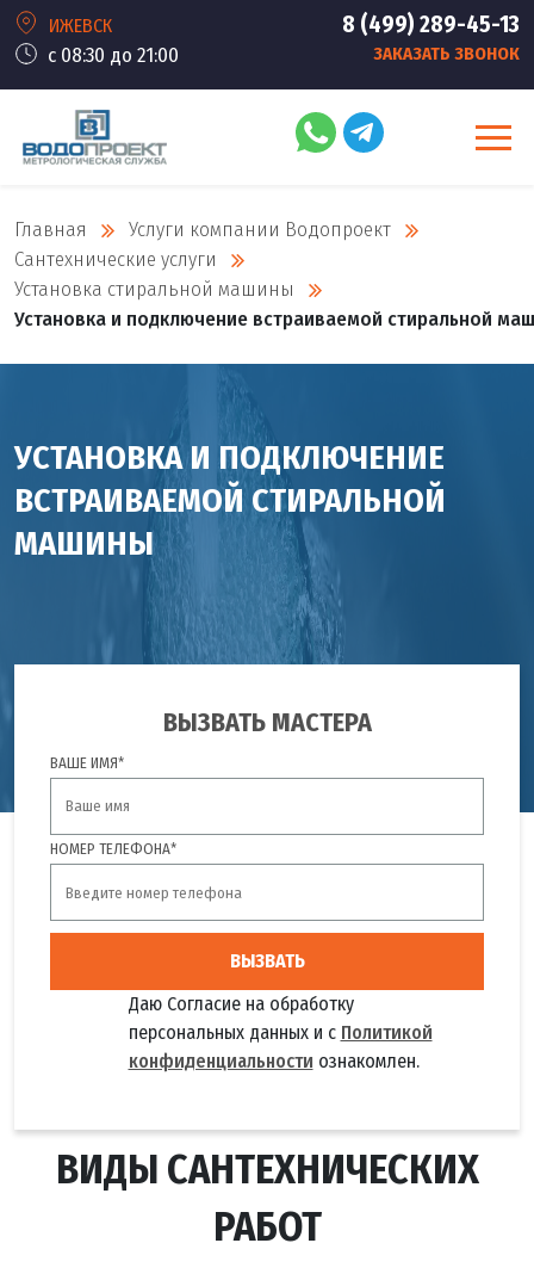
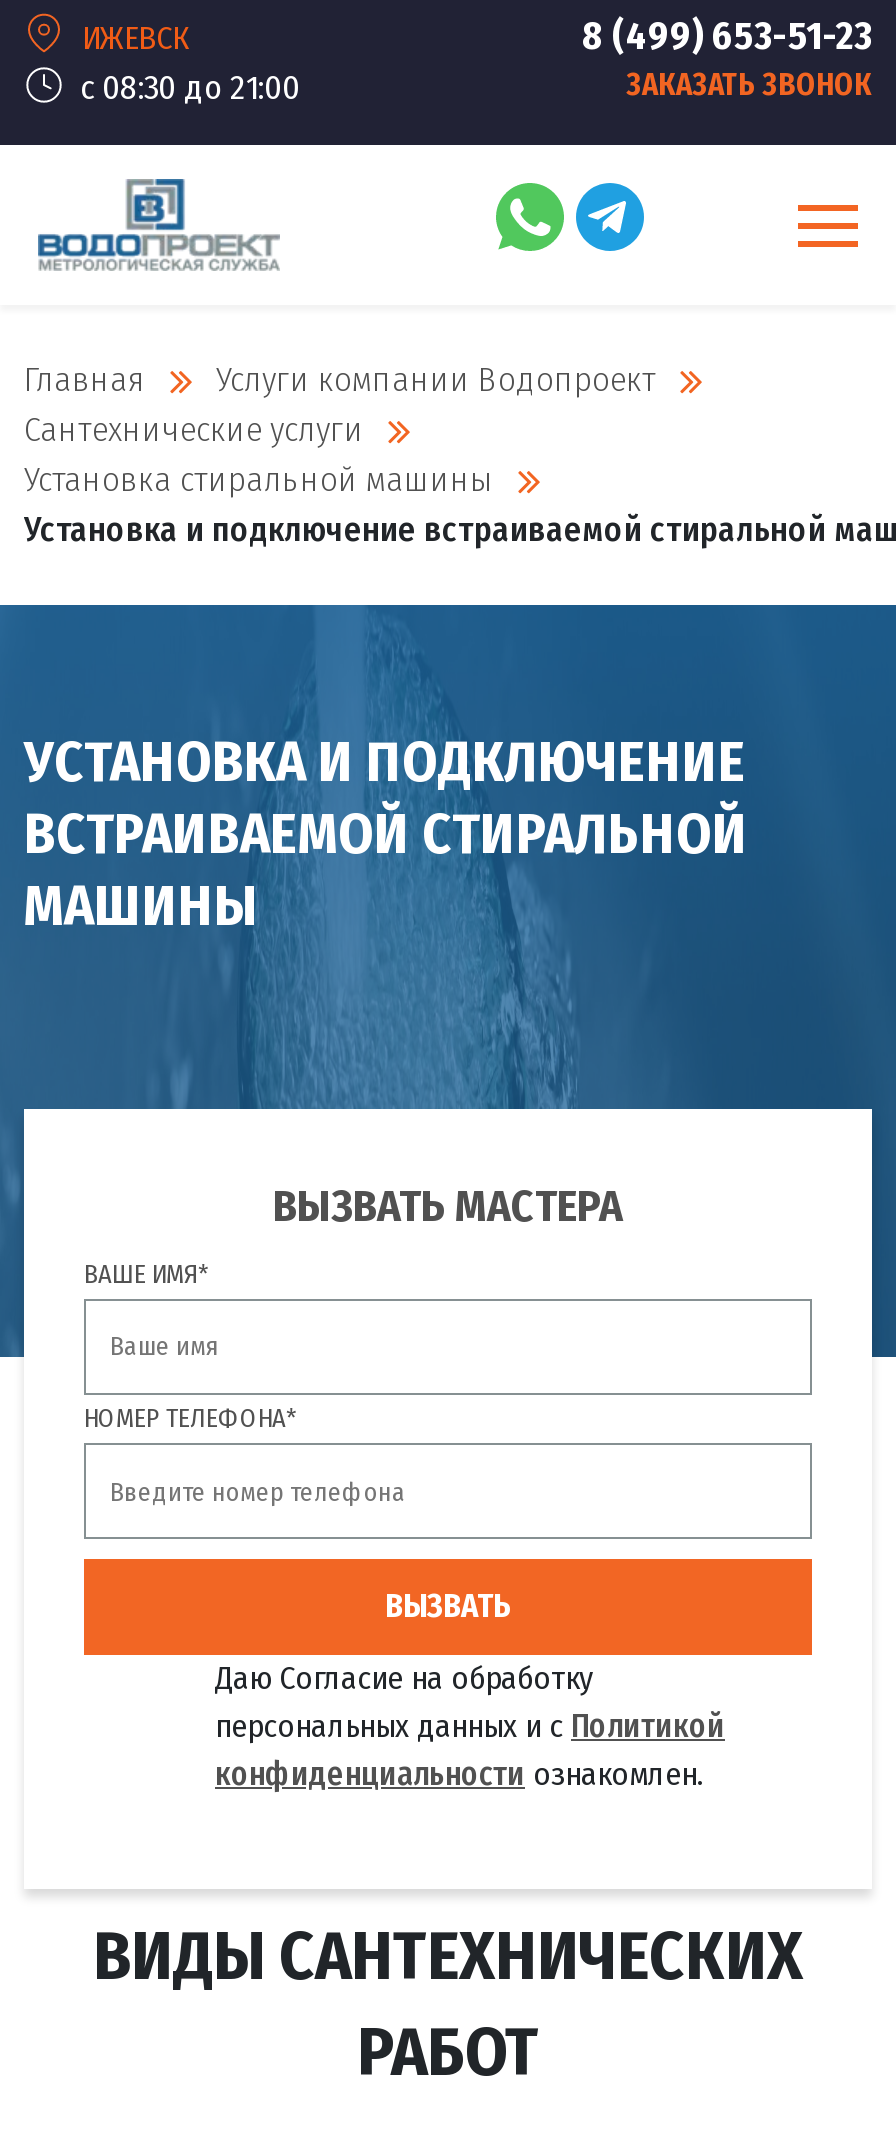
- 8 (499) 289-45-13
+ 8 (499) 653-51-23
